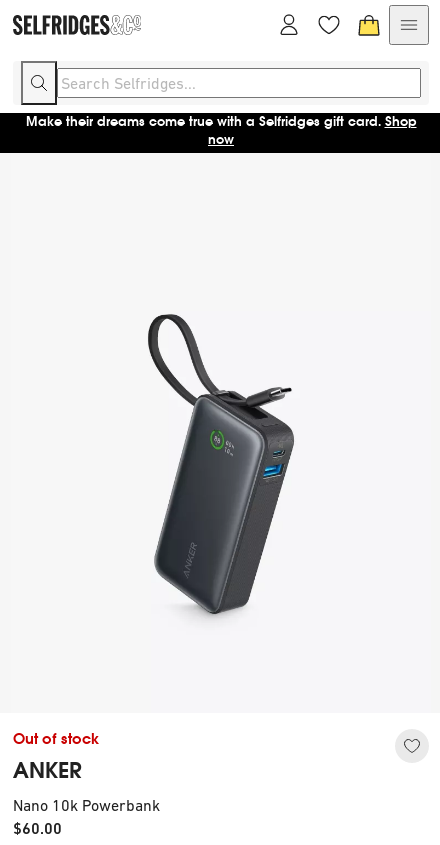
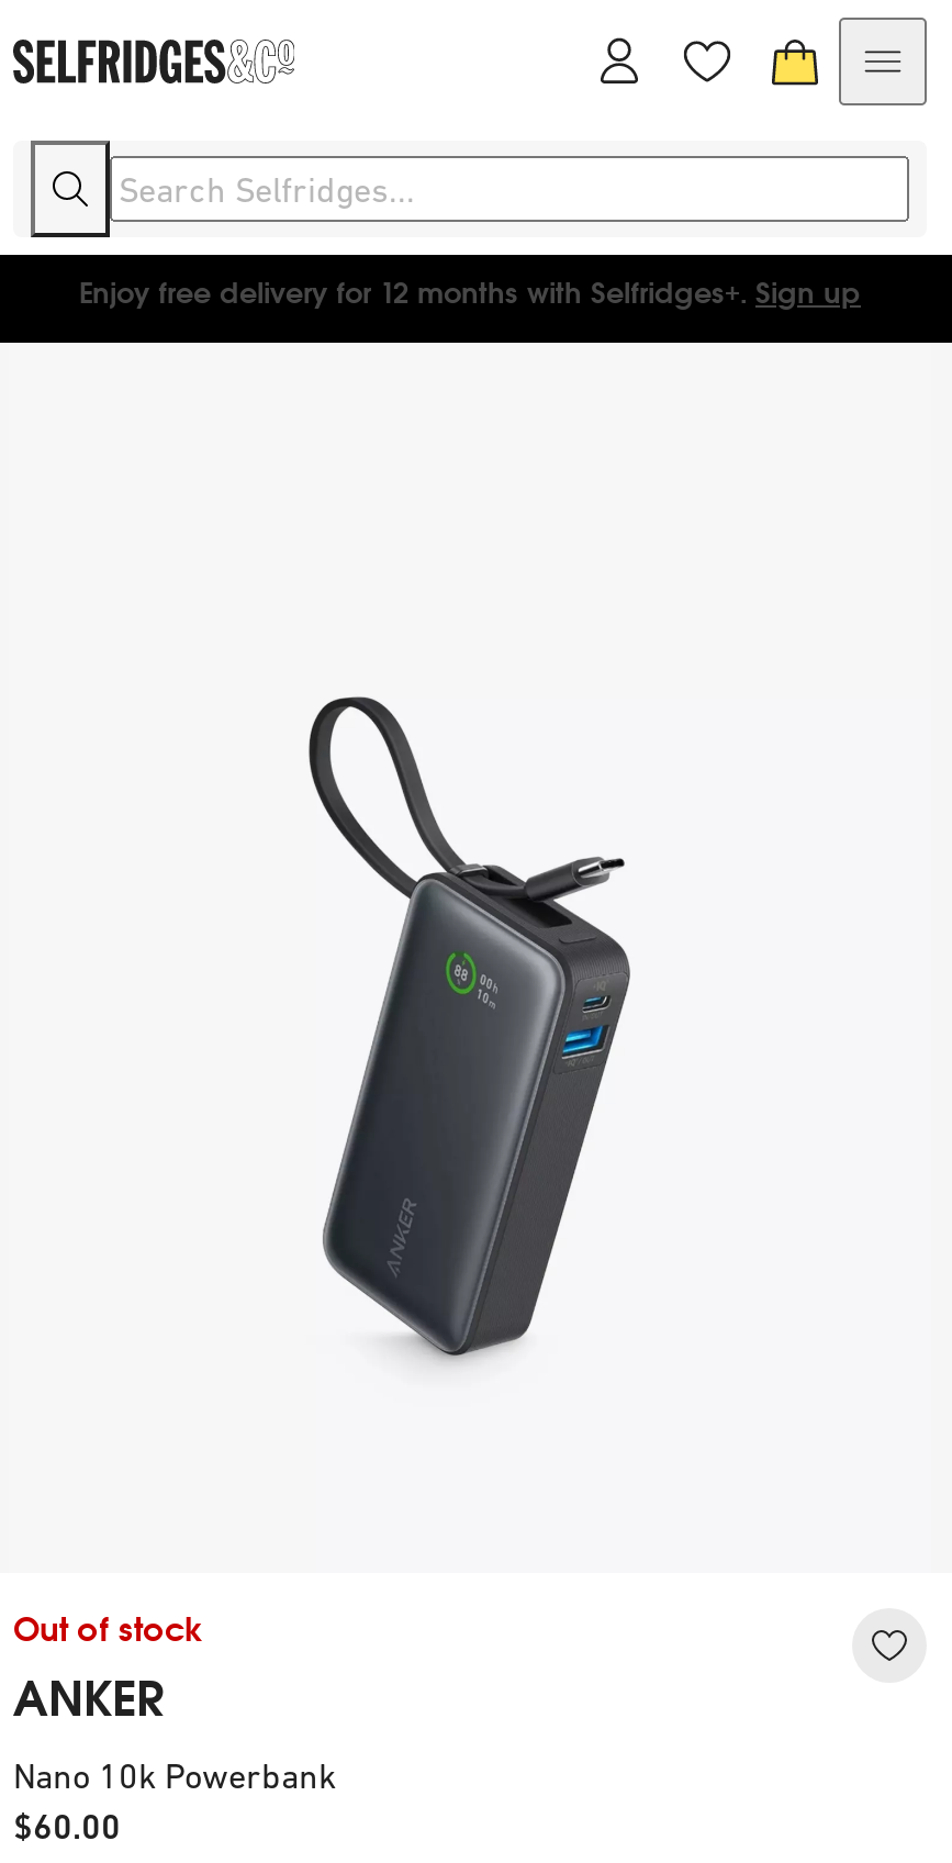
- Make their dreams come true with a Selfridges gift card.Shop
- now
+ Enjoy free delivery for 12 months with Selfridges+. Sign up
